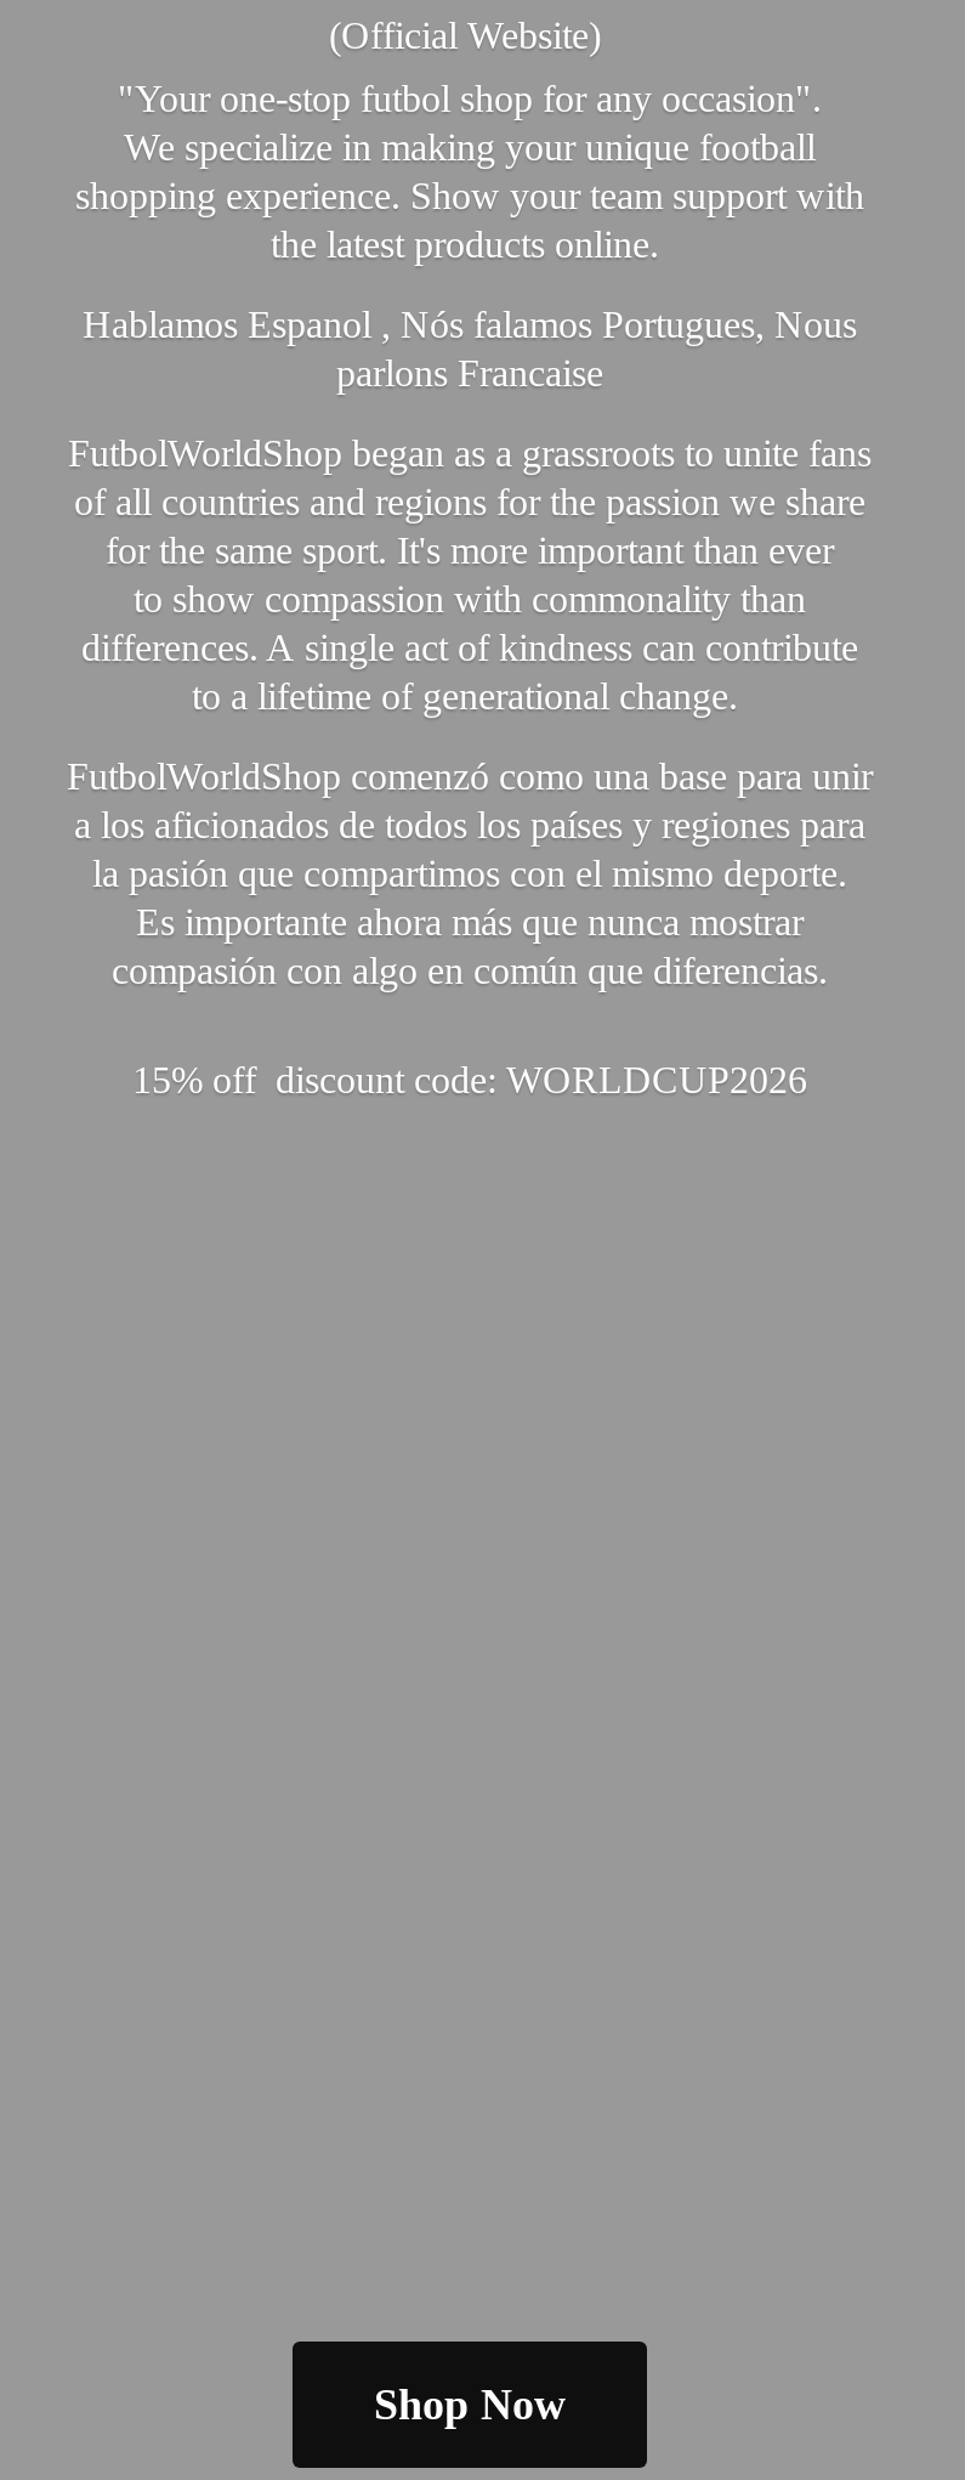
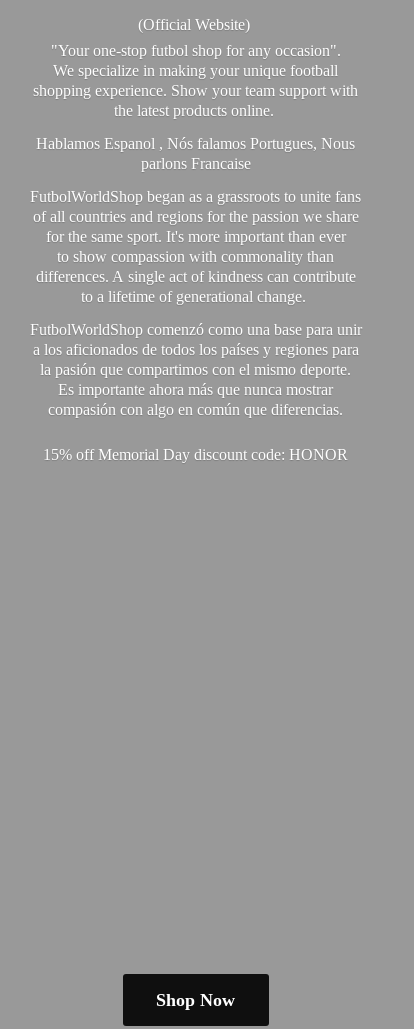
- 15% off discount code: WORLDCUP2026
+ 15% off Memorial Day discount code: HONOR
